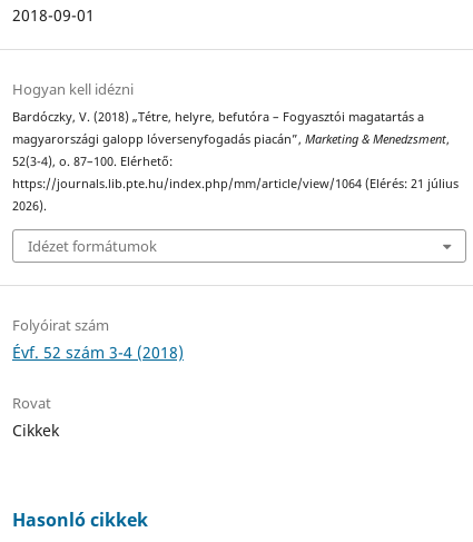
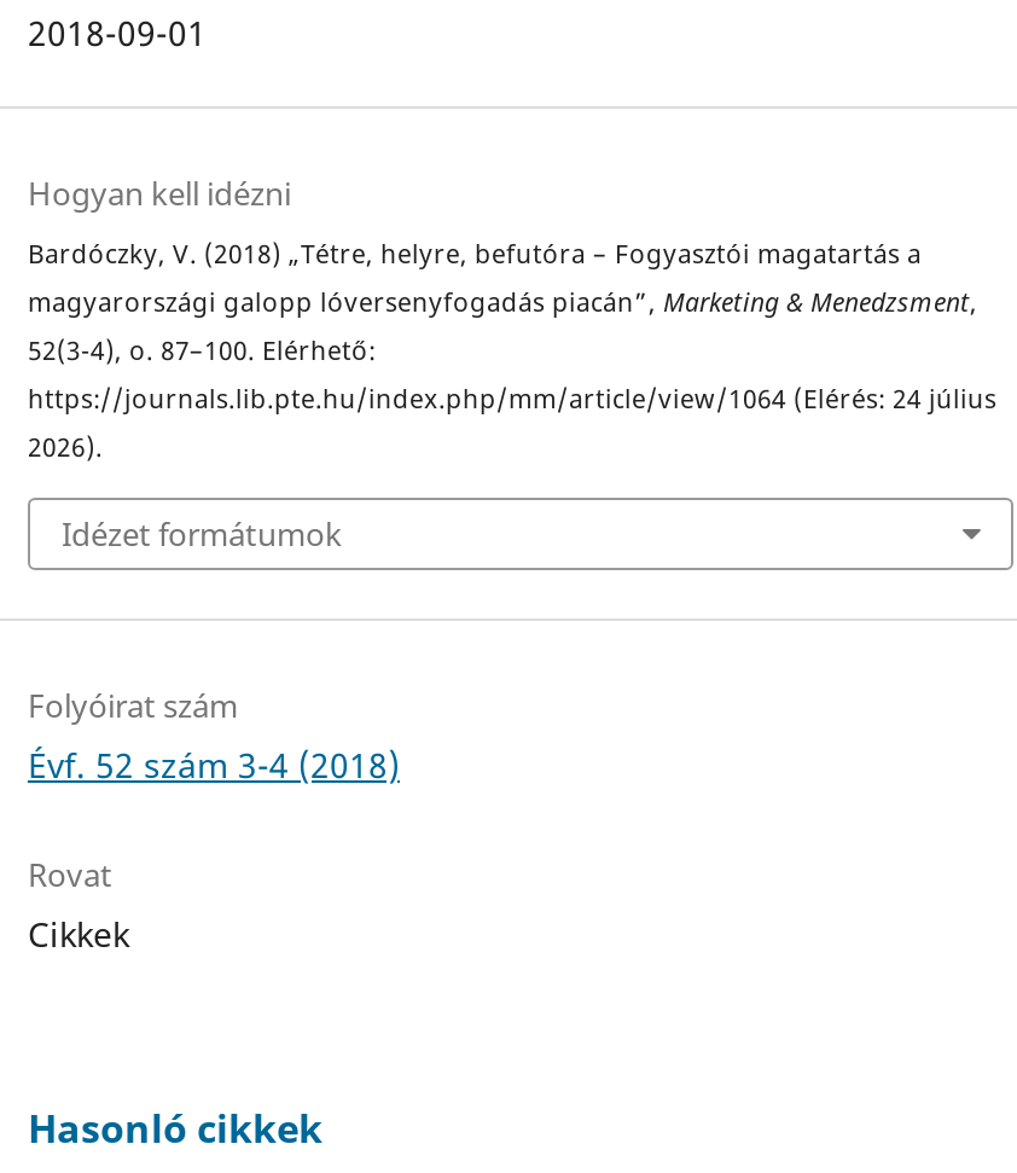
- https://journals.lib.pte.hu/index.php/mm/article/view/1064 (Elérés: 21 július
+ https://journals.lib.pte.hu/index.php/mm/article/view/1064 (Elérés: 24 július
